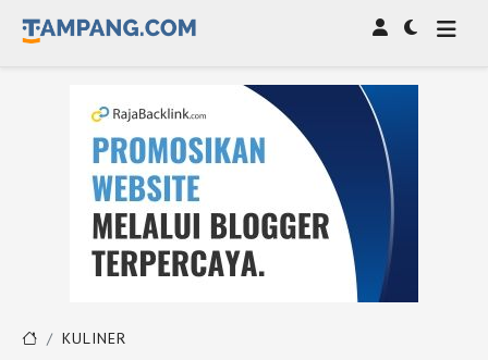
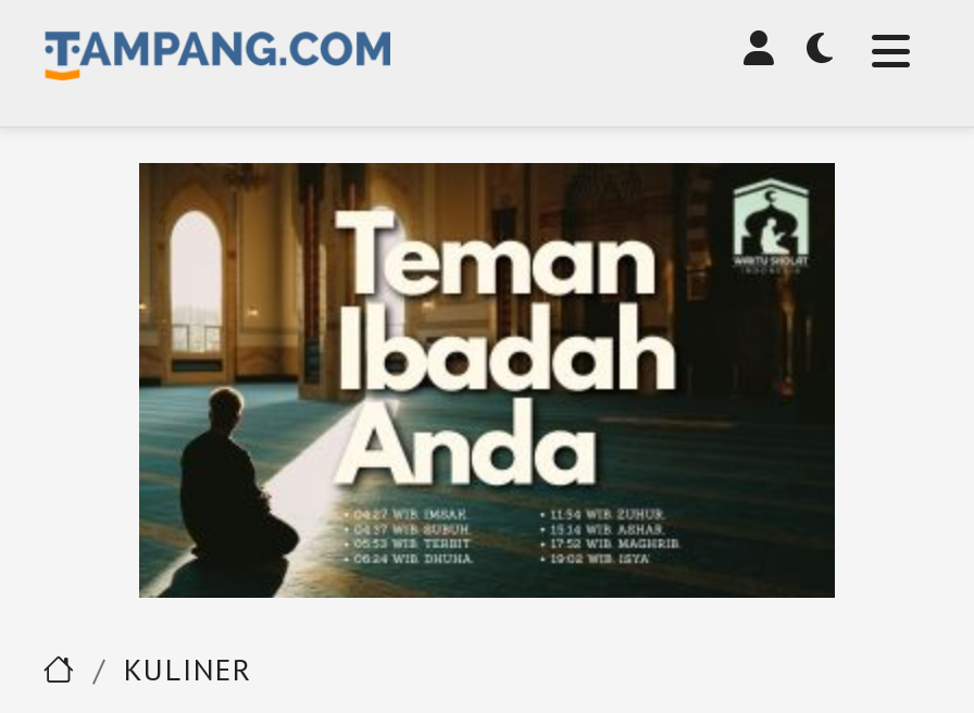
- [image]
+ [image]
